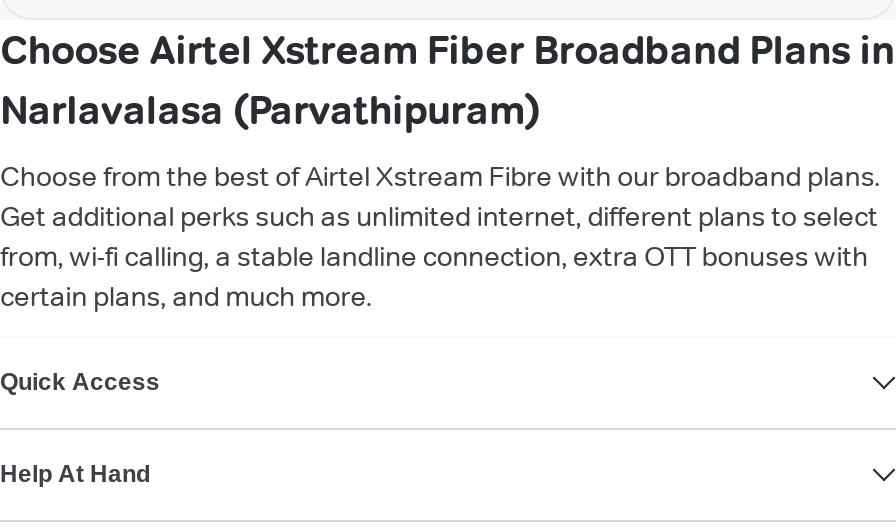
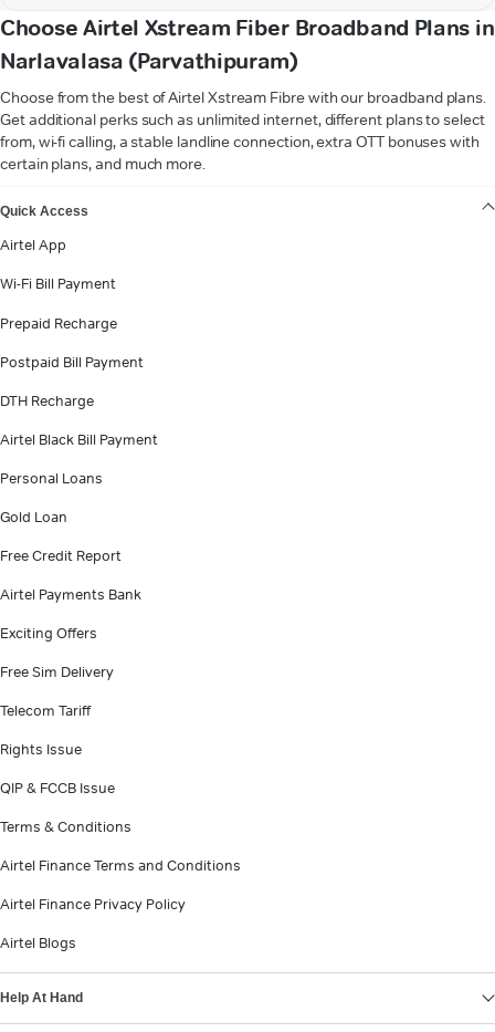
+ Airtel App
+ Wi-Fi Bill Payment
+ Prepaid Recharge
+ Postpaid Bill Payment
+ DTH Recharge
+ Airtel Black Bill Payment
+ Personal Loans
+ Gold Loan
+ Free Credit Report
+ Airtel Payments Bank
+ Exciting Offers
+ Free Sim Delivery
+ Telecom Tariff
+ Rights Issue
+ QIP & FCCB Issue
+ Terms & Conditions
+ Airtel Finance Terms and Conditions
+ Airtel Finance Privacy Policy
+ Airtel Blogs
